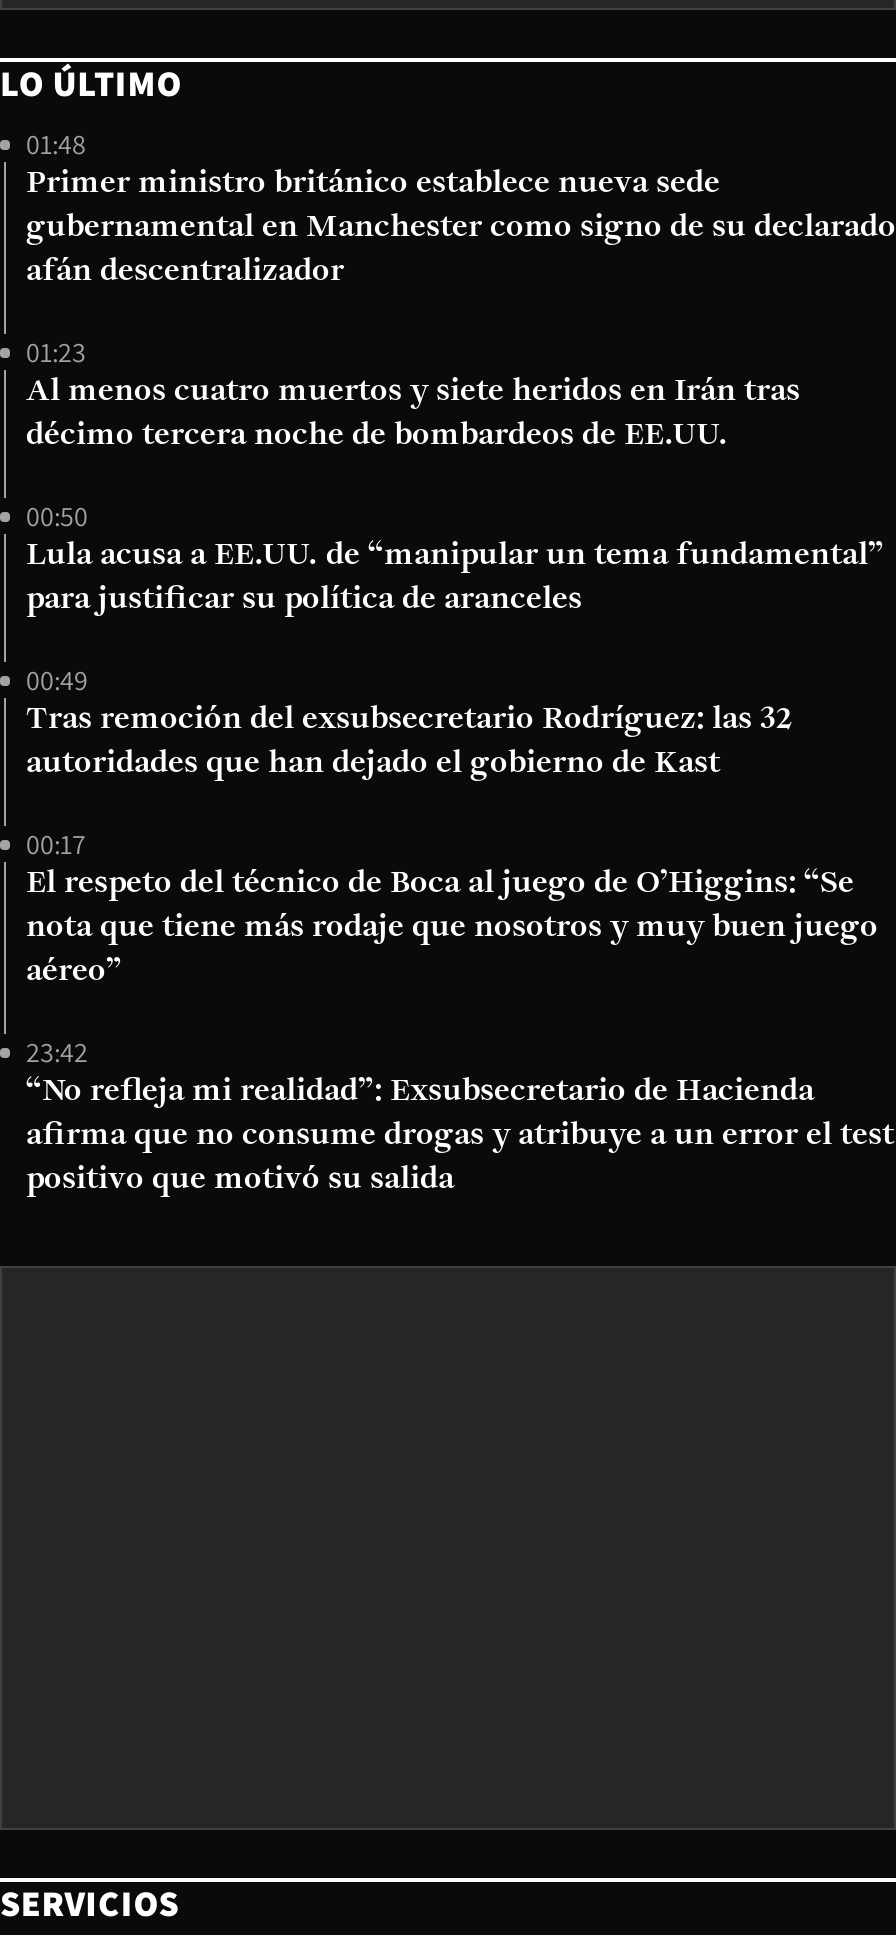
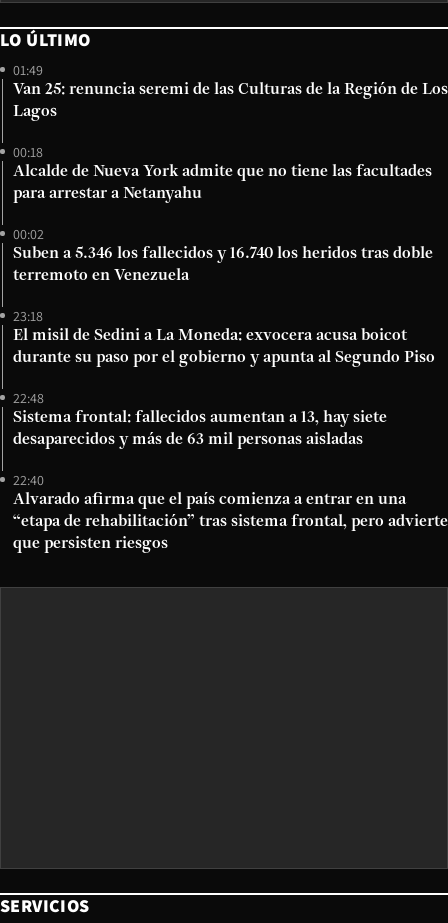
- 01:48
- Primer ministro británico establece nueva sede
- gubernamental en Manchester como signo de su declarado
- afán descentralizador
+ 01:49
+ Van 25: renuncia seremi de las Culturas de la Región de Los
+ Lagos

- 01:23
- Al menos cuatro muertos y siete heridos en Irán tras
- décimo tercera noche de bombardeos de EE.UU.
+ 00:18
+ Alcalde de Nueva York admite que no tiene las facultades
+ para arrestar a Netanyahu

- 00:50
- Lula acusa a EE.UU. de “manipular un tema fundamental”
- para justificar su política de aranceles
+ 00:02
+ Suben a 5.346 los fallecidos y 16.740 los heridos tras doble
+ terremoto en Venezuela

- 00:49
- Tras remoción del exsubsecretario Rodríguez: las 32
- autoridades que han dejado el gobierno de Kast
+ 23:18
+ El misil de Sedini a La Moneda: exvocera acusa boicot
+ durante su paso por el gobierno y apunta al Segundo Piso

- 00:17
- El respeto del técnico de Boca al juego de O’Higgins: “Se
- nota que tiene más rodaje que nosotros y muy buen juego
- aéreo”
+ 22:48
+ Sistema frontal: fallecidos aumentan a 13, hay siete
+ desaparecidos y más de 63 mil personas aisladas

- 23:42
- “No refleja mi realidad”: Exsubsecretario de Hacienda
- afirma que no consume drogas y atribuye a un error el test
- positivo que motivó su salida
+ 22:40
+ Alvarado afirma que el país comienza a entrar en una
+ “etapa de rehabilitación” tras sistema frontal, pero advierte
+ que persisten riesgos
